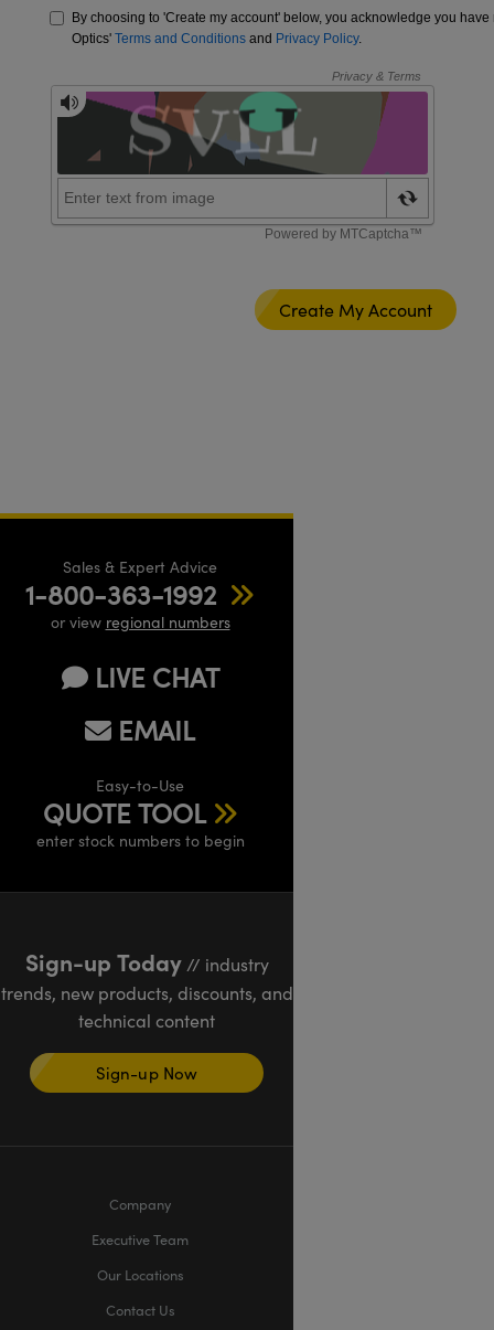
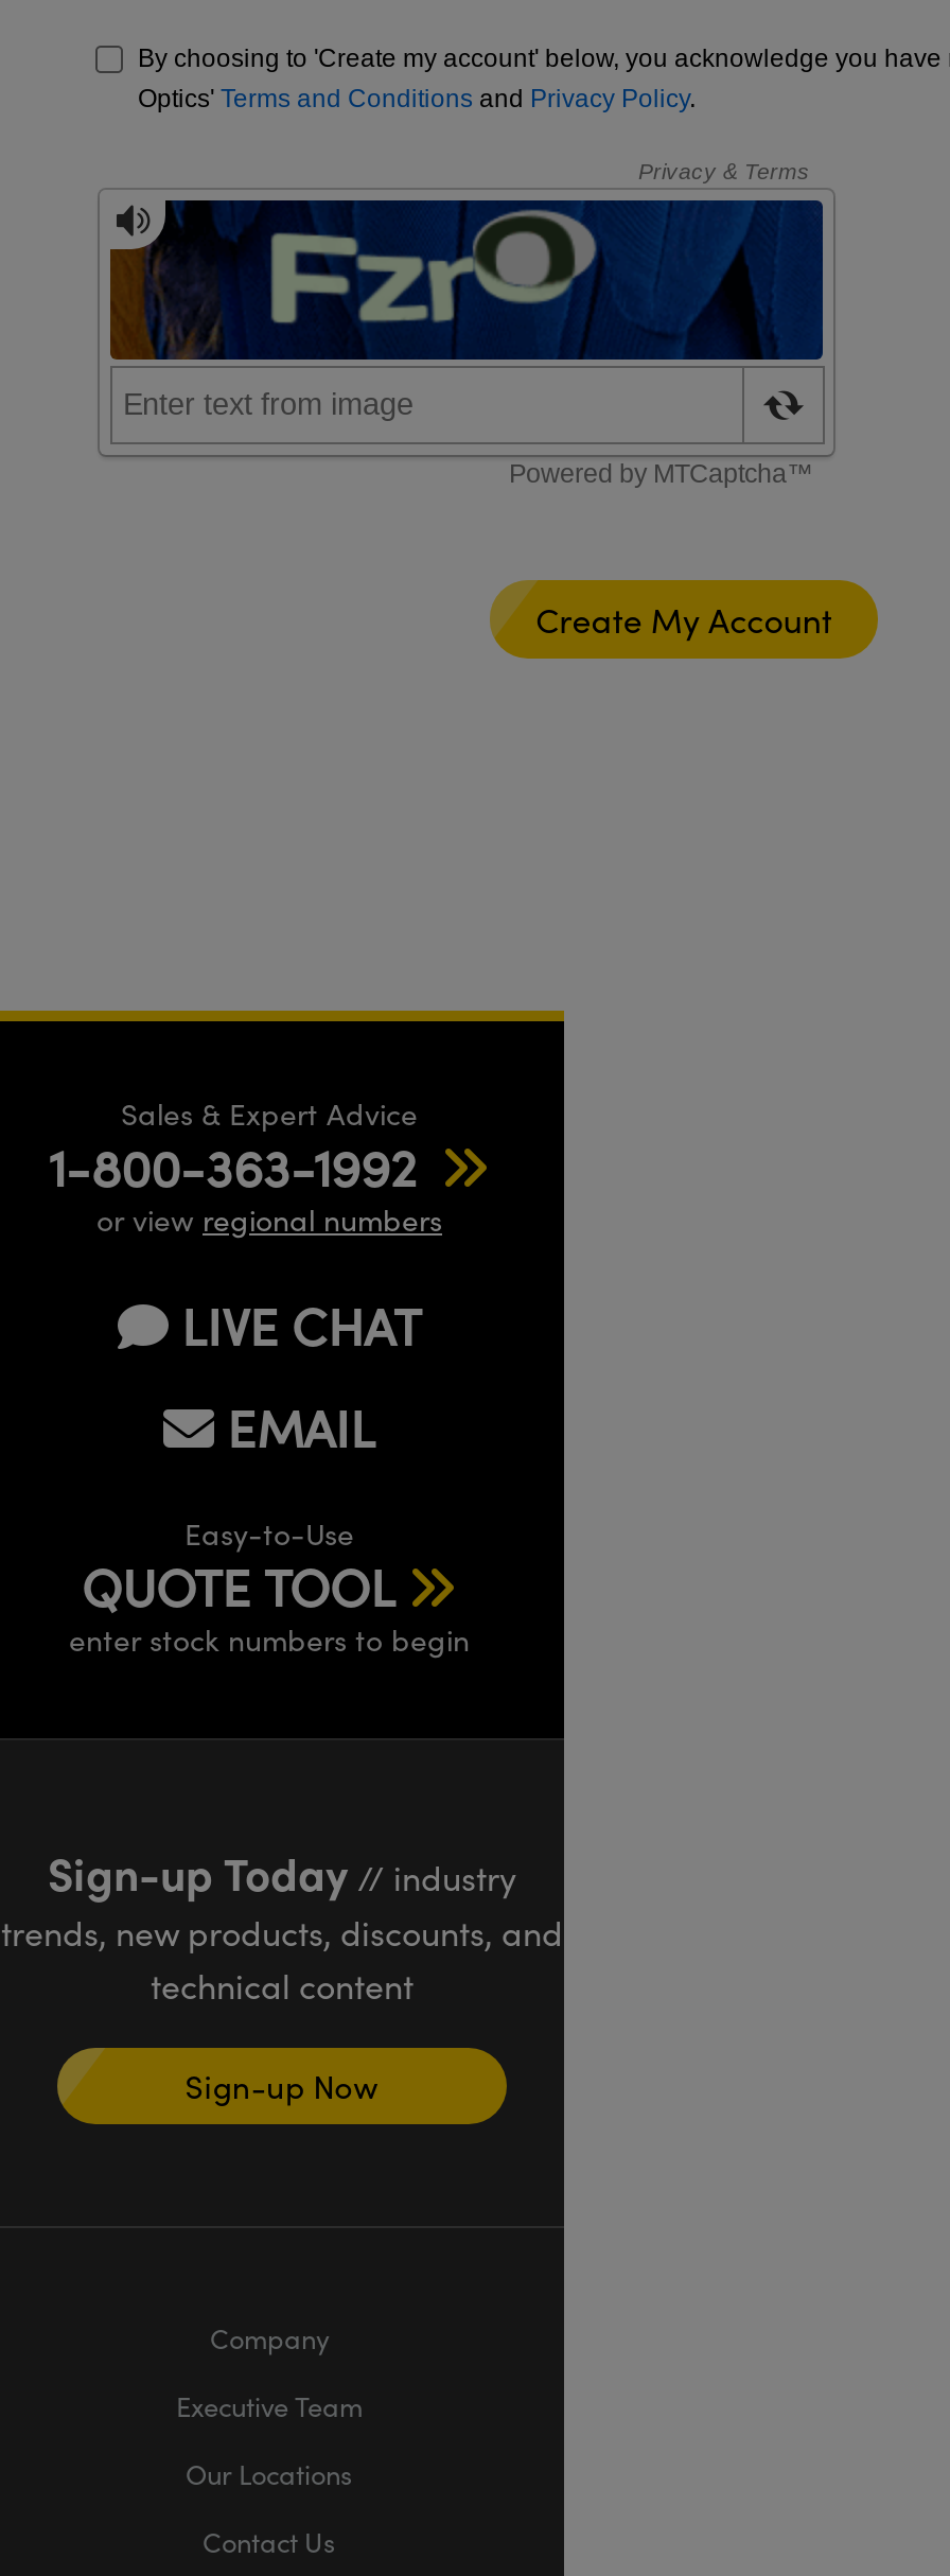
- [image]
+ [image]
